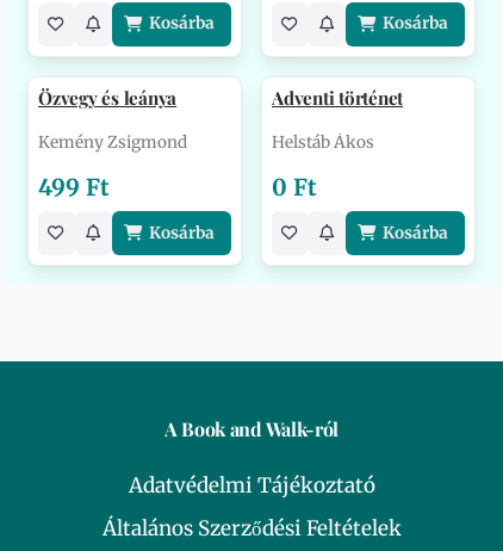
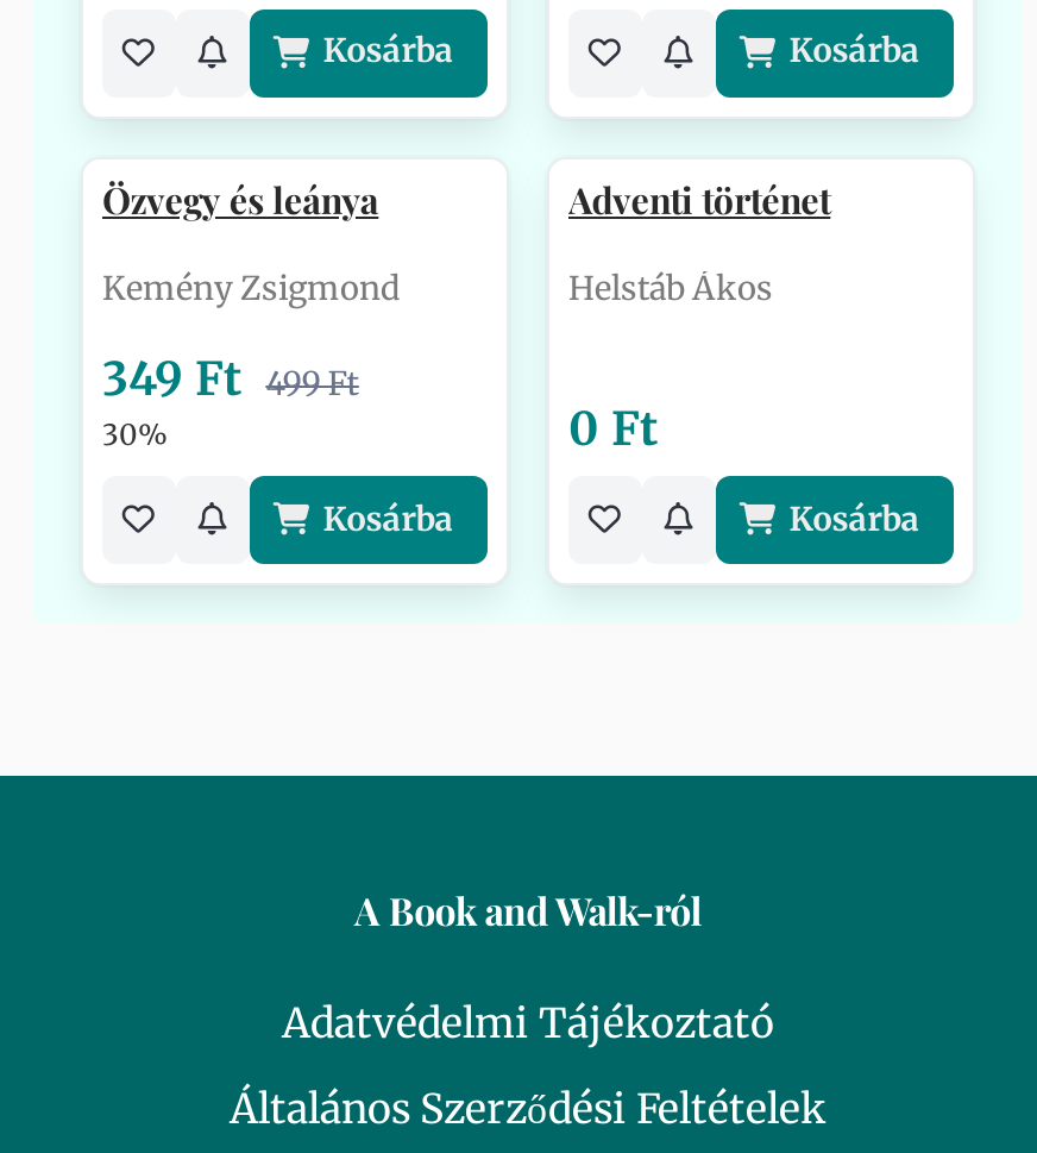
- 499 Ft
+ 349 Ft 499 Ft
+ 30%
